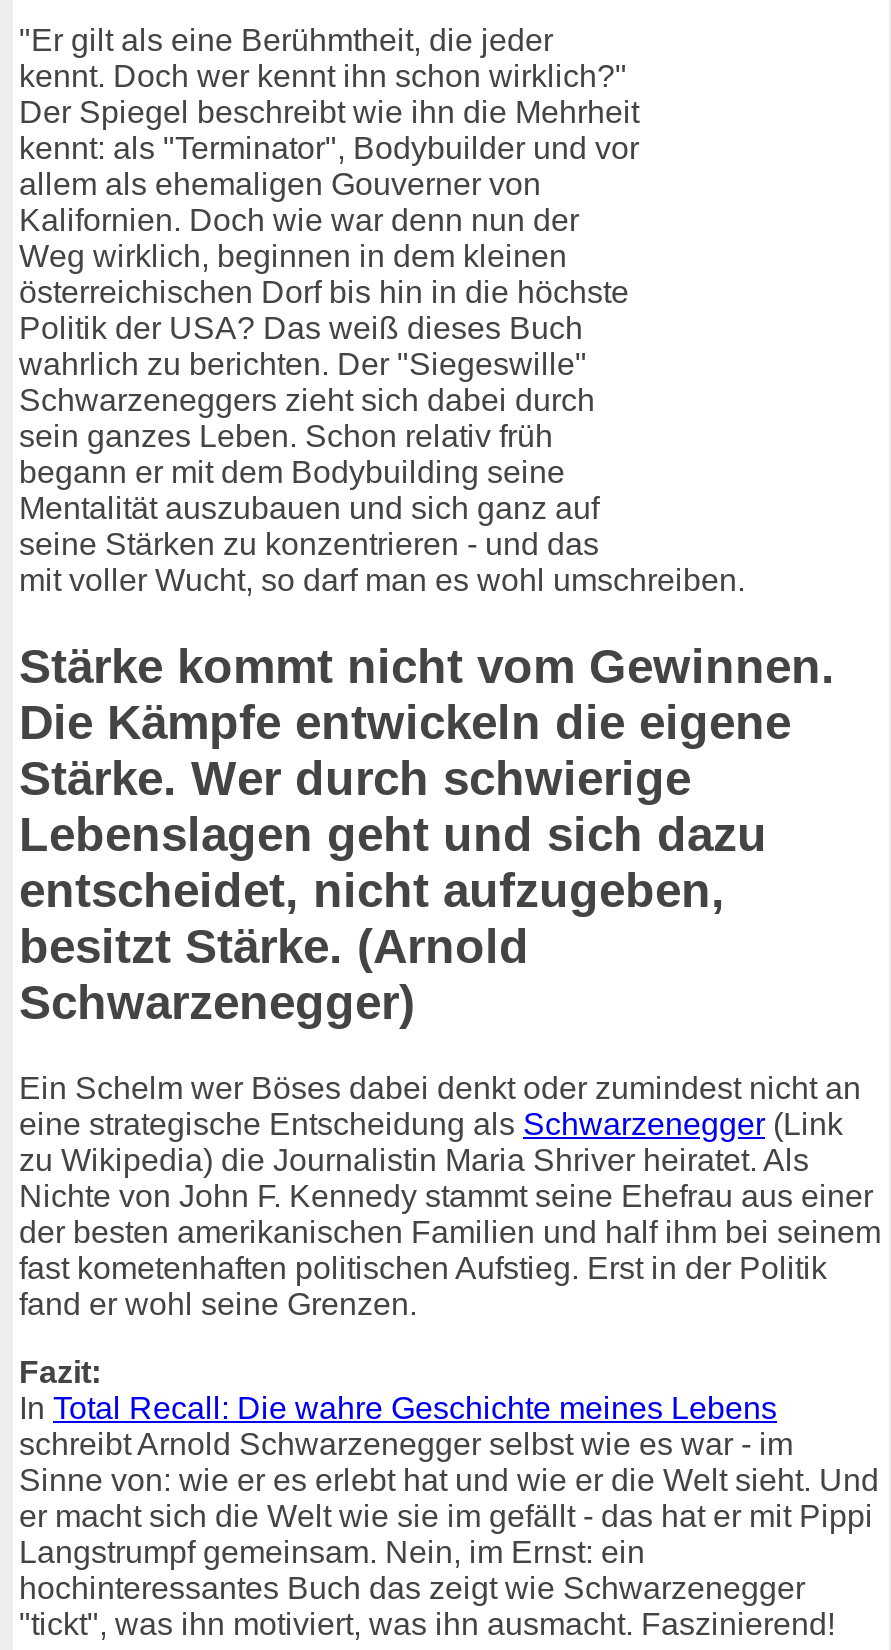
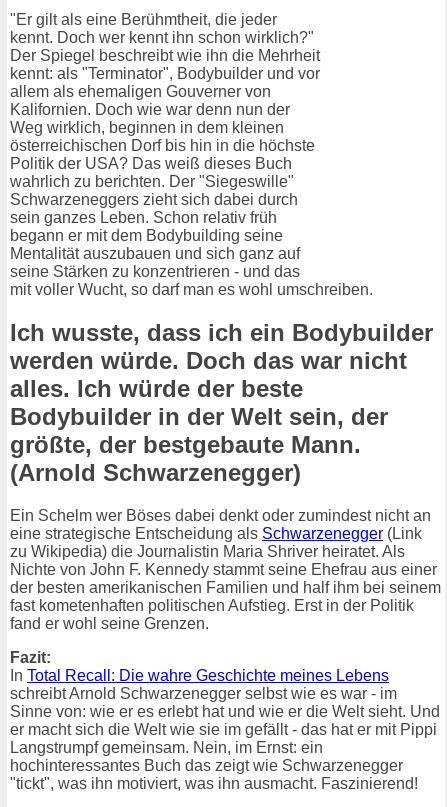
- Stärke kommt nicht vom Gewinnen.
- Die Kämpfe entwickeln die eigene
- Stärke. Wer durch schwierige
- Lebenslagen geht und sich dazu
- entscheidet, nicht aufzugeben,
- besitzt Stärke. (Arnold
- Schwarzenegger)
+ Ich wusste, dass ich ein Bodybuilder
+ werden würde. Doch das war nicht
+ alles. Ich würde der beste
+ Bodybuilder in der Welt sein, der
+ größte, der bestgebaute Mann.
+ (Arnold Schwarzenegger)
